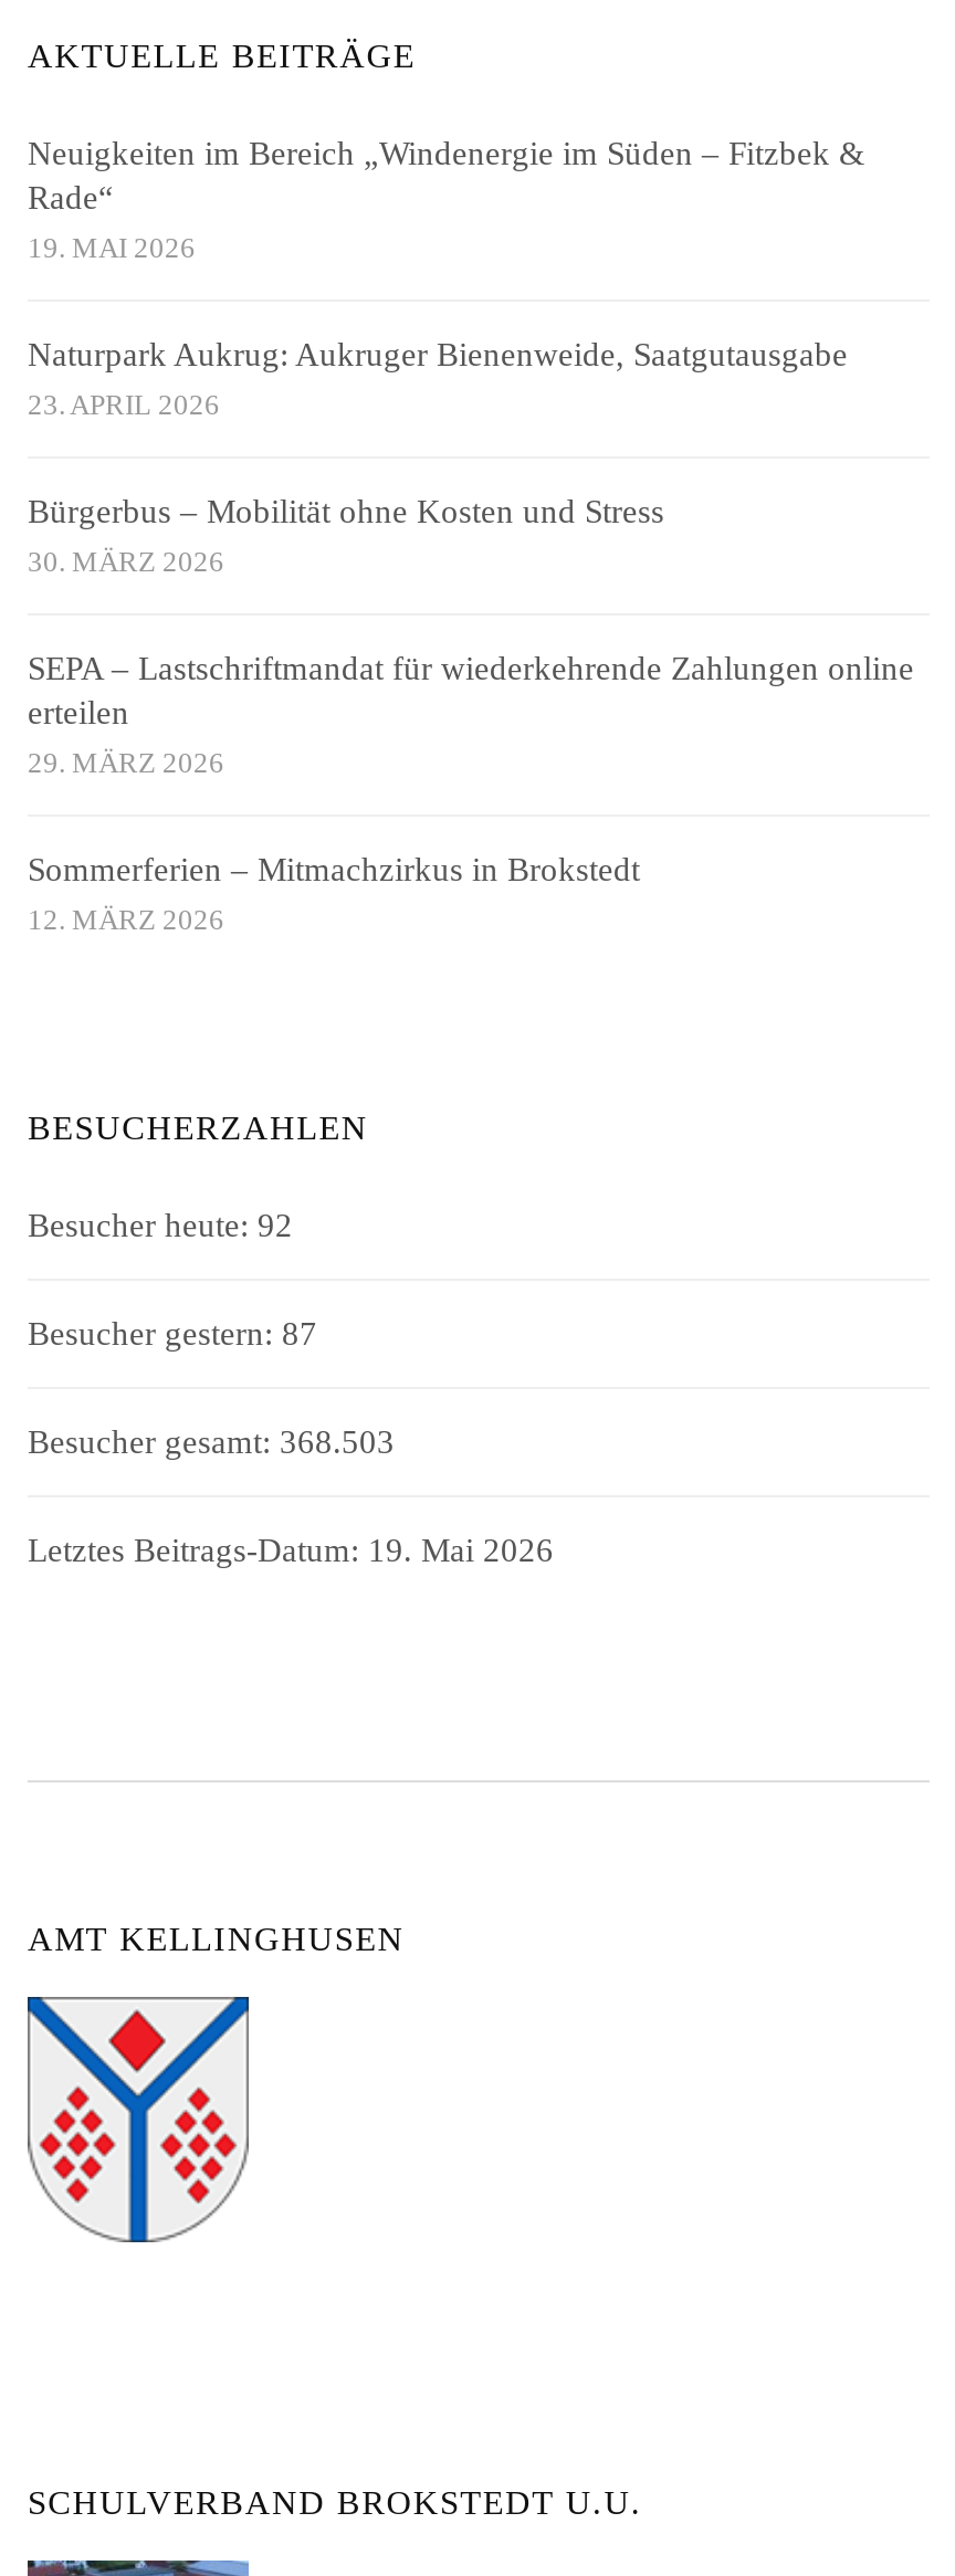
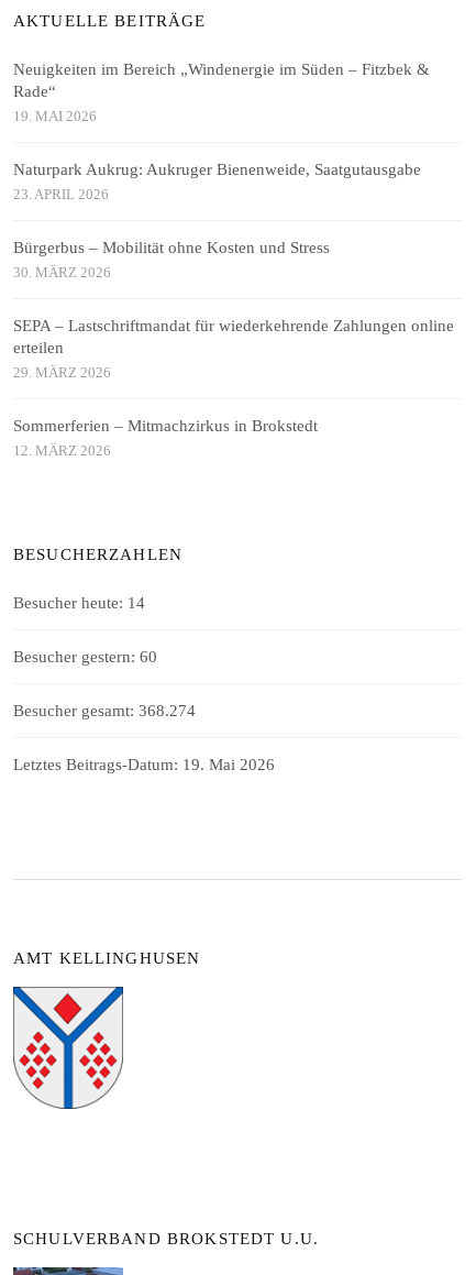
- Besucher heute: 92
+ Besucher heute: 14

- Besucher gestern: 87
+ Besucher gestern: 60

- Besucher gesamt: 368.503
+ Besucher gesamt: 368.274
